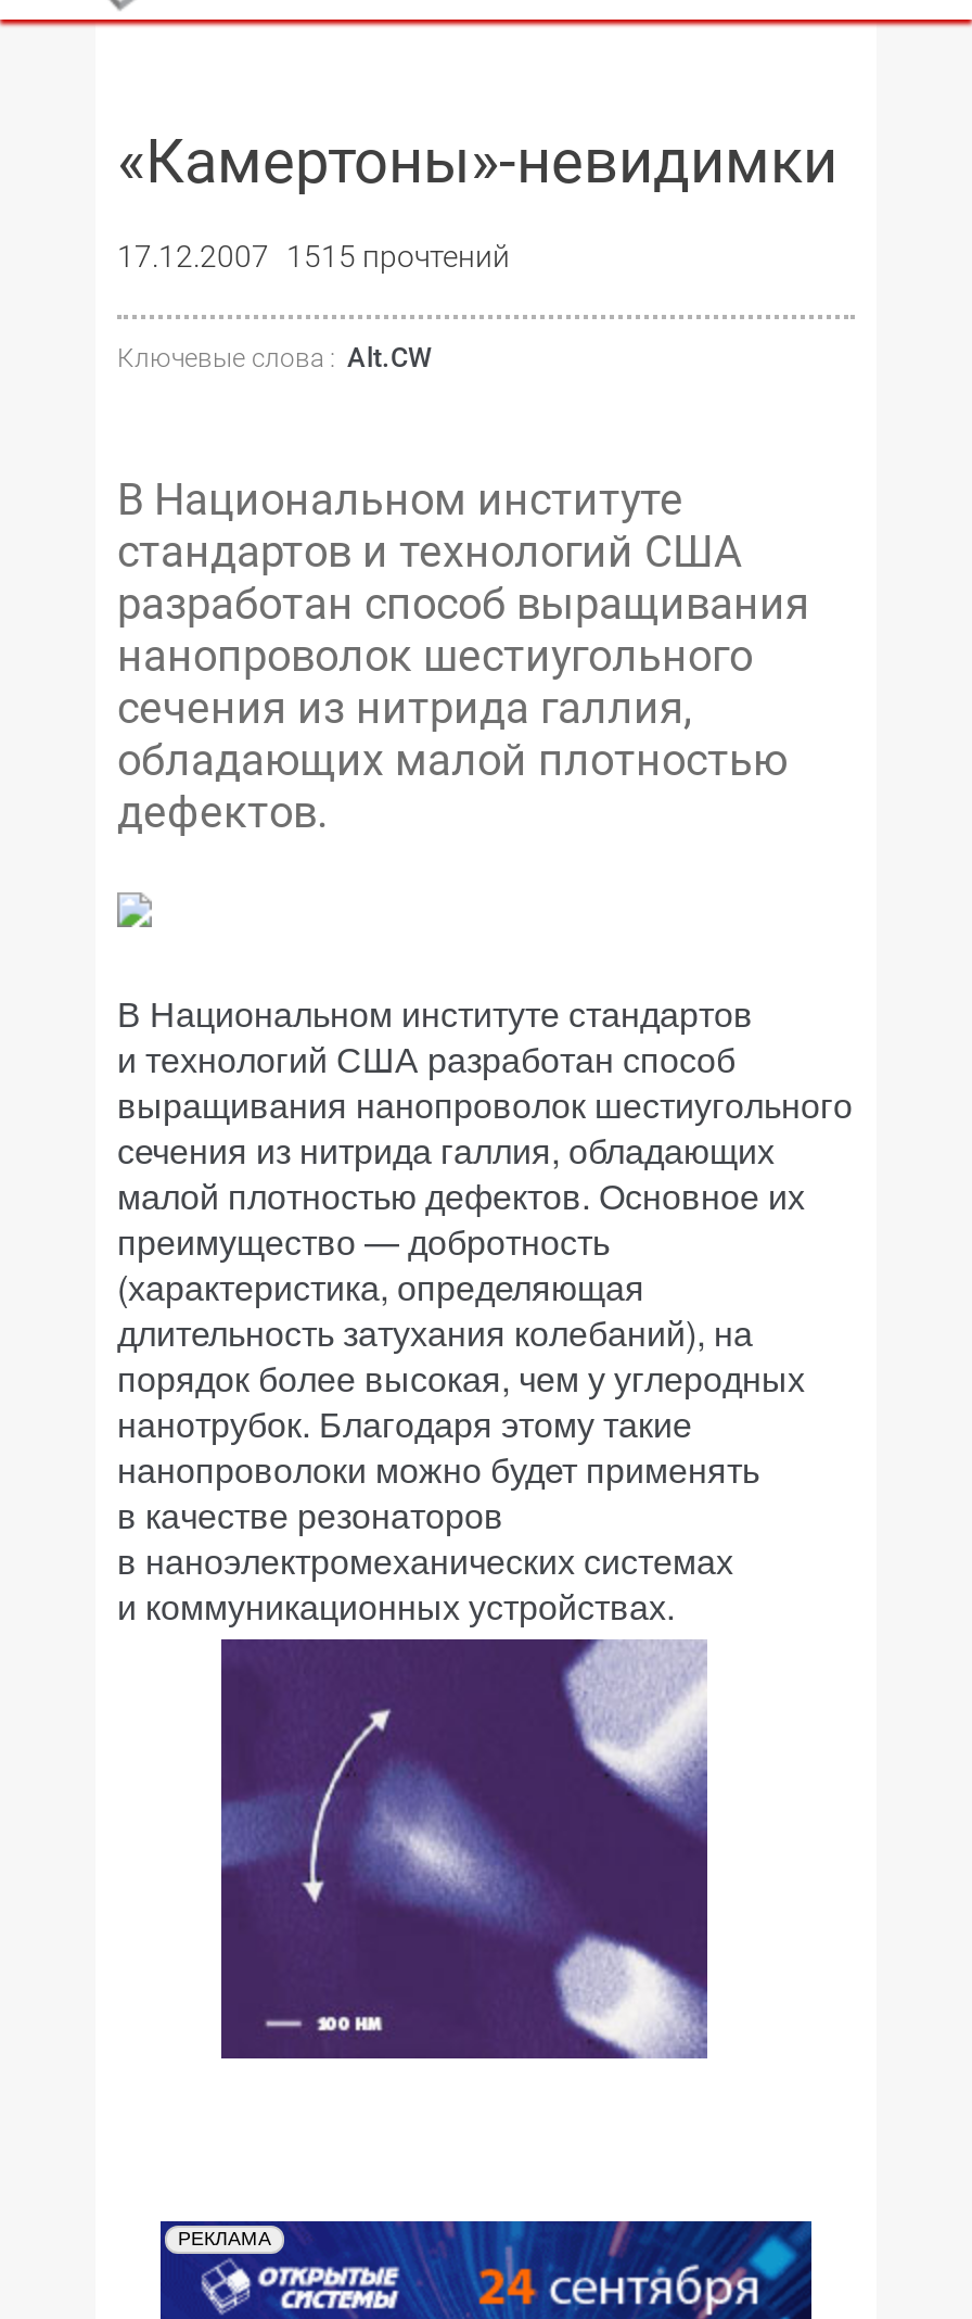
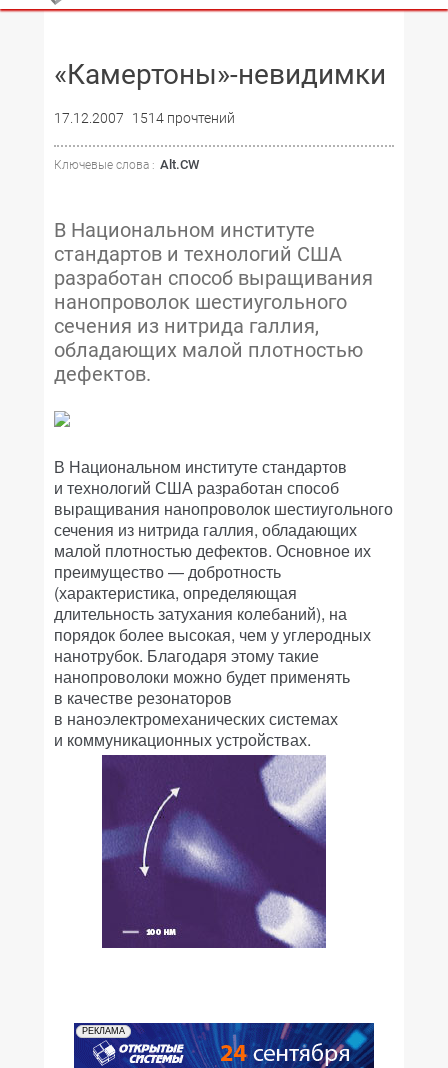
- 17.12.2007 1515 прочтений
+ 17.12.2007 1514 прочтений
